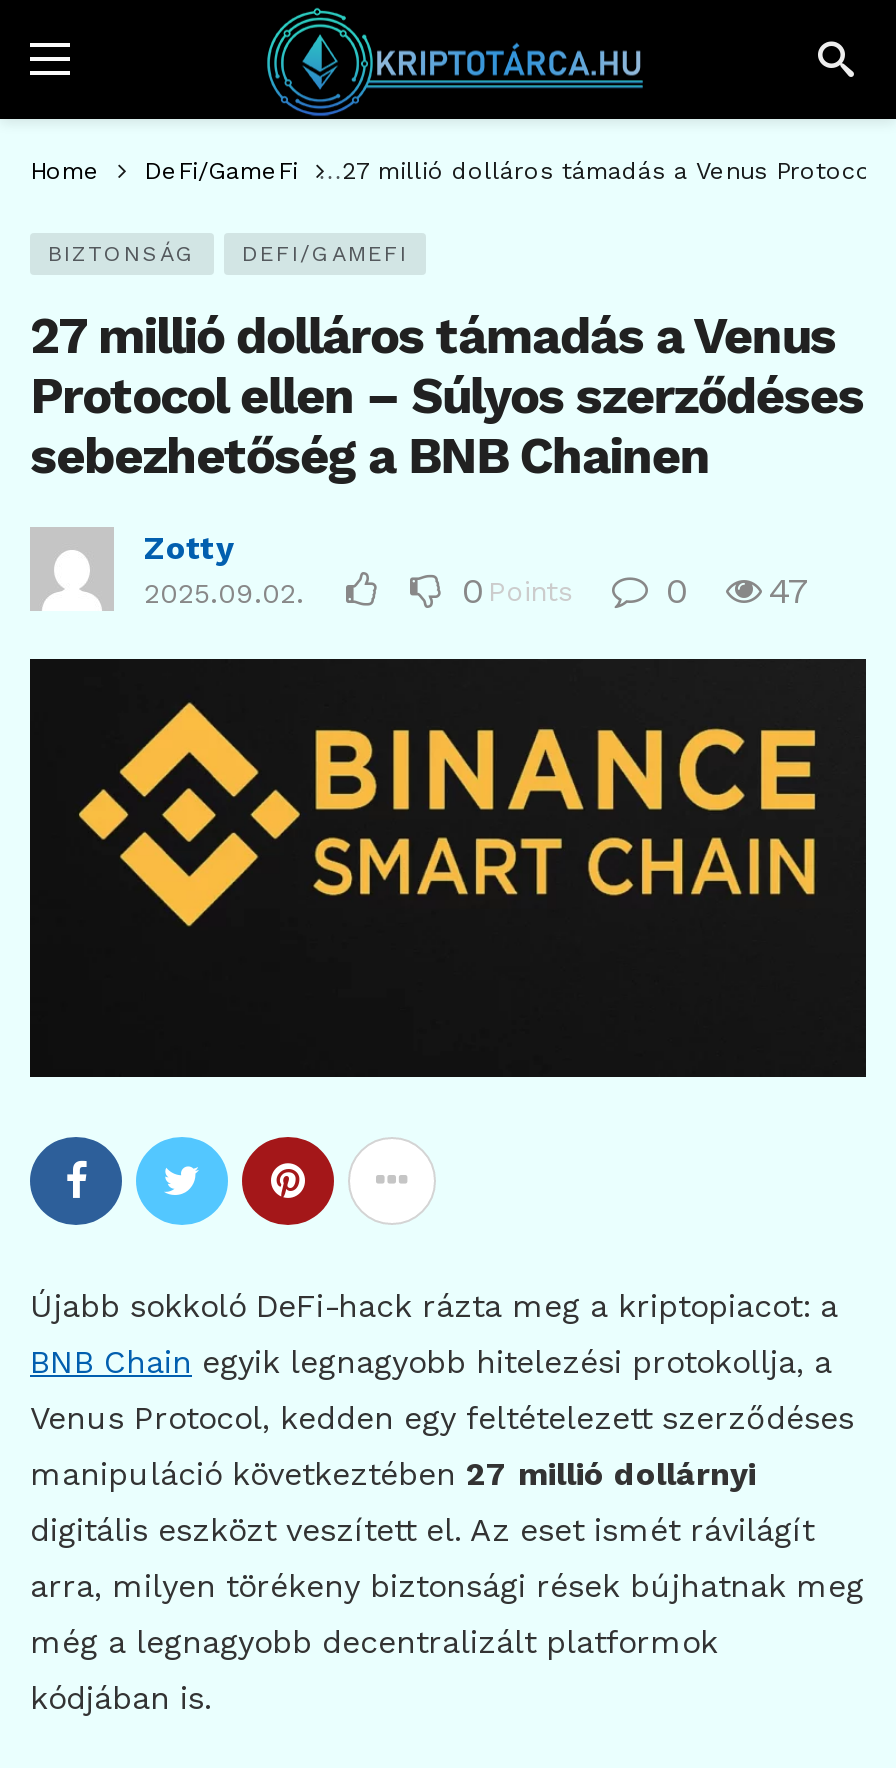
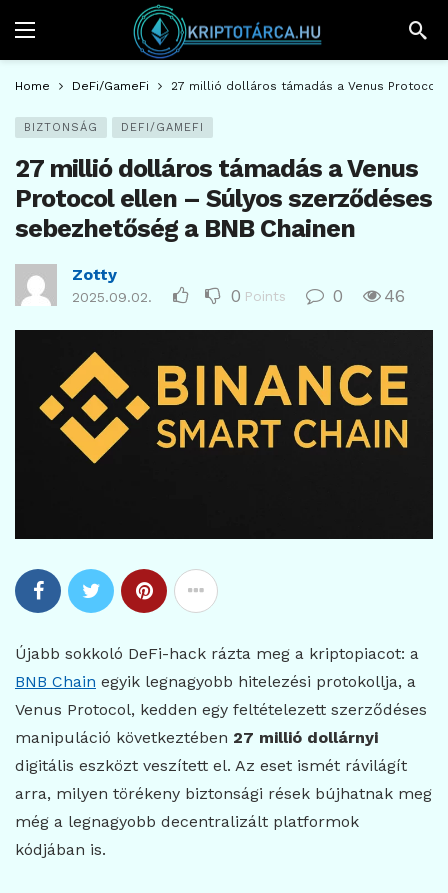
- 47
+ 46
